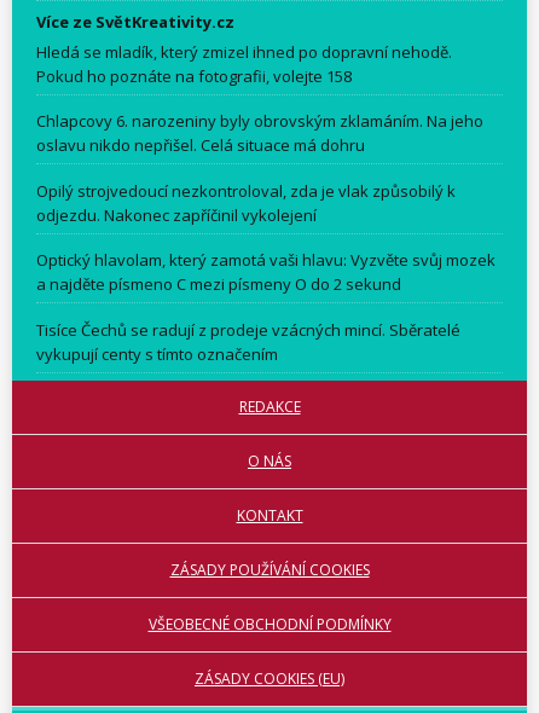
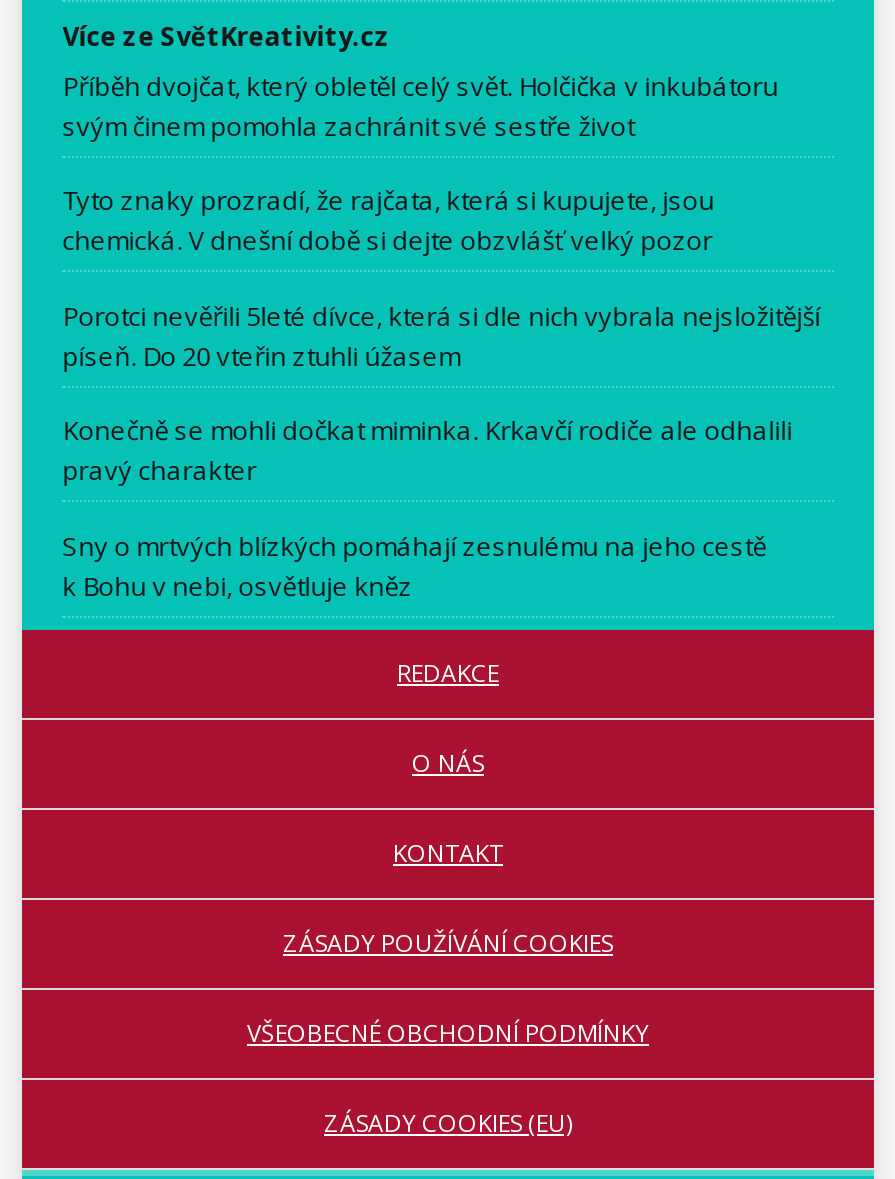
- Hledá se mladík, který zmizel ihned po dopravní nehodě.
- Pokud ho poznáte na fotografii, volejte 158
+ Příběh dvojčat, který obletěl celý svět. Holčička v inkubátoru
+ svým činem pomohla zachránit své sestře život

- Chlapcovy 6. narozeniny byly obrovským zklamáním. Na jeho
- oslavu nikdo nepřišel. Celá situace má dohru
+ Tyto znaky prozradí, že rajčata, která si kupujete, jsou
+ chemická. V dnešní době si dejte obzvlášť velký pozor

- Opilý strojvedoucí nezkontroloval, zda je vlak způsobilý k
- odjezdu. Nakonec zapříčinil vykolejení
+ Porotci nevěřili 5leté dívce, která si dle nich vybrala nejsložitější
+ píseň. Do 20 vteřin ztuhli úžasem

- Optický hlavolam, který zamotá vaši hlavu: Vyzvěte svůj mozek
- a najděte písmeno C mezi písmeny O do 2 sekund
+ Konečně se mohli dočkat miminka. Krkavčí rodiče ale odhalili
+ pravý charakter

- Tisíce Čechů se radují z prodeje vzácných mincí. Sběratelé
- vykupují centy s tímto označením
+ Sny o mrtvých blízkých pomáhají zesnulému na jeho cestě
+ k Bohu v nebi, osvětluje kněz
